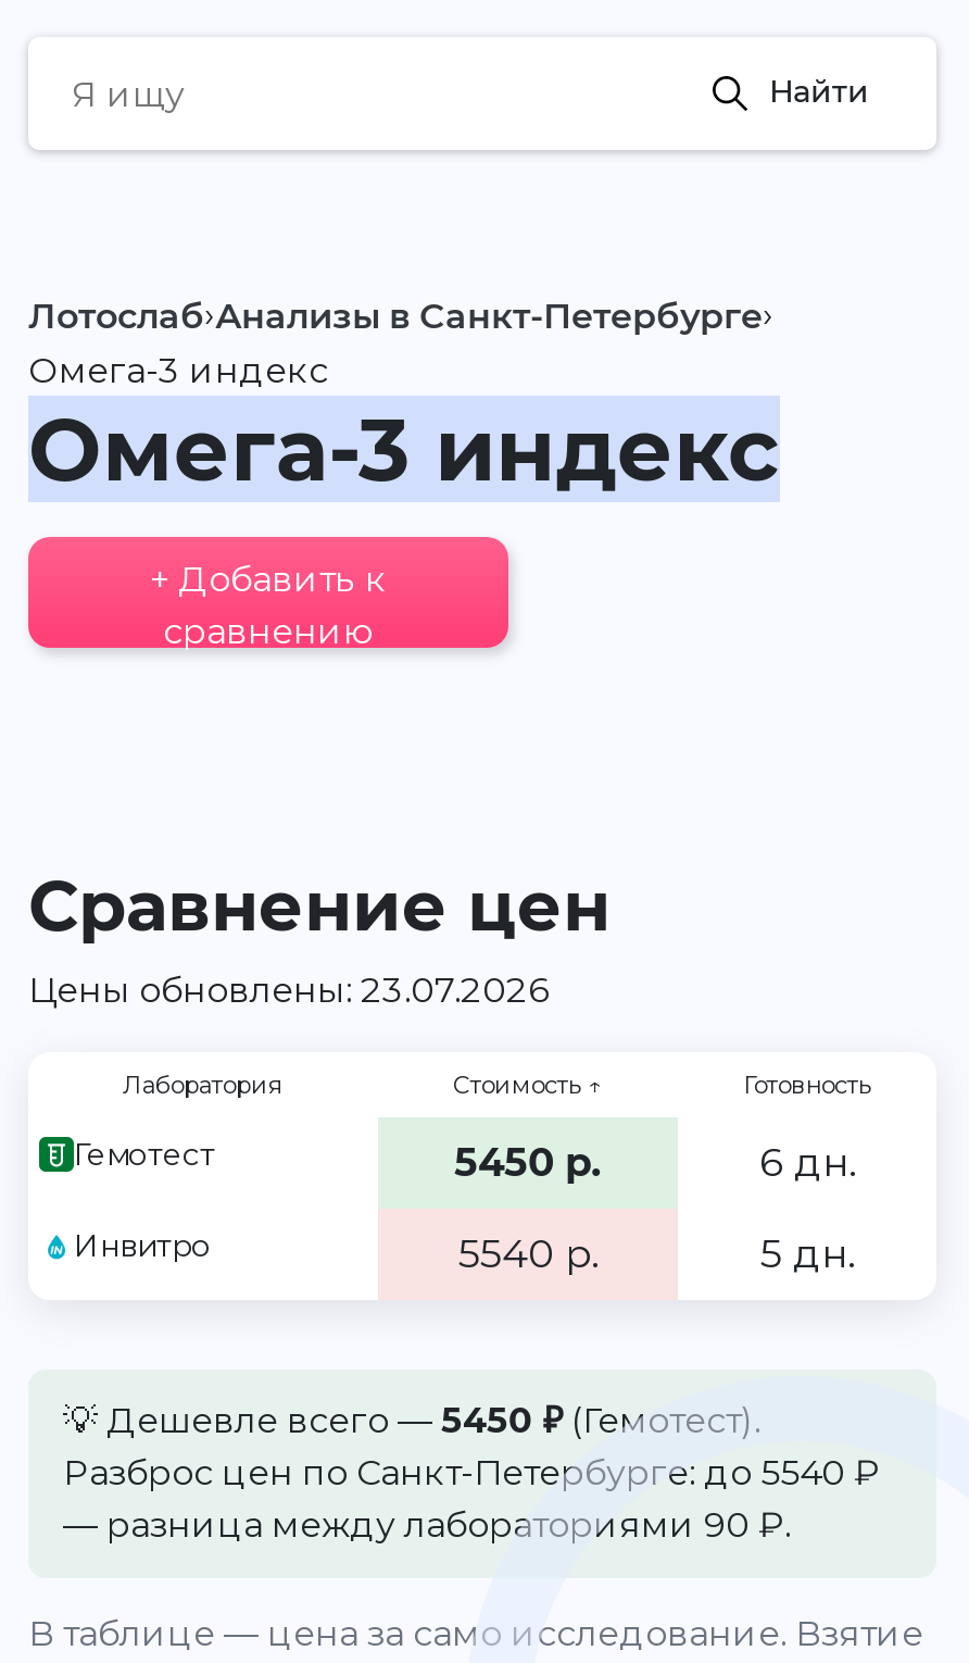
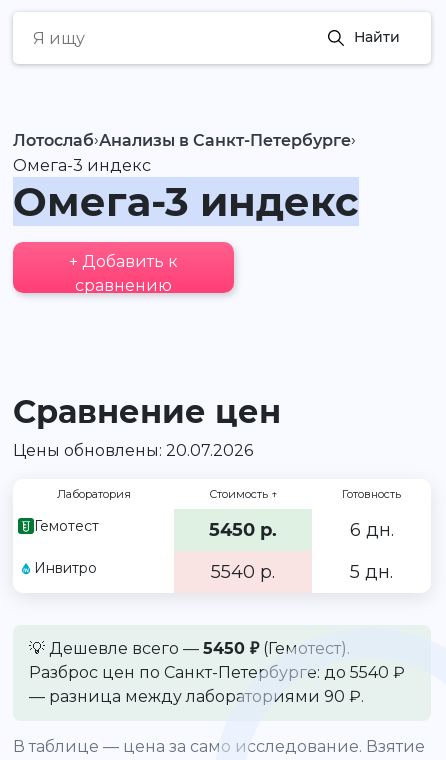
- Цены обновлены: 23.07.2026
+ Цены обновлены: 20.07.2026
